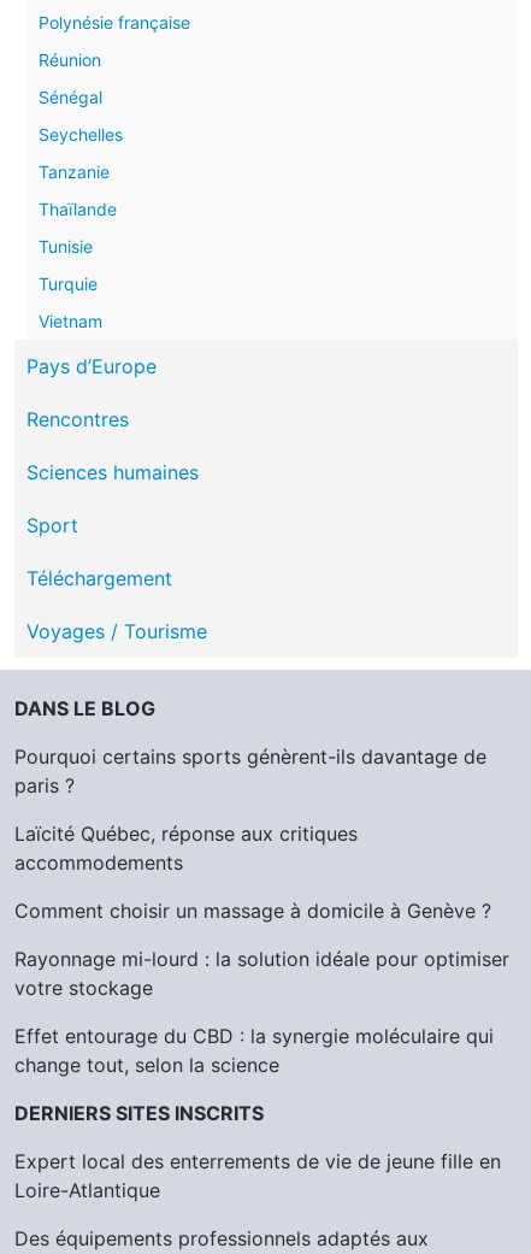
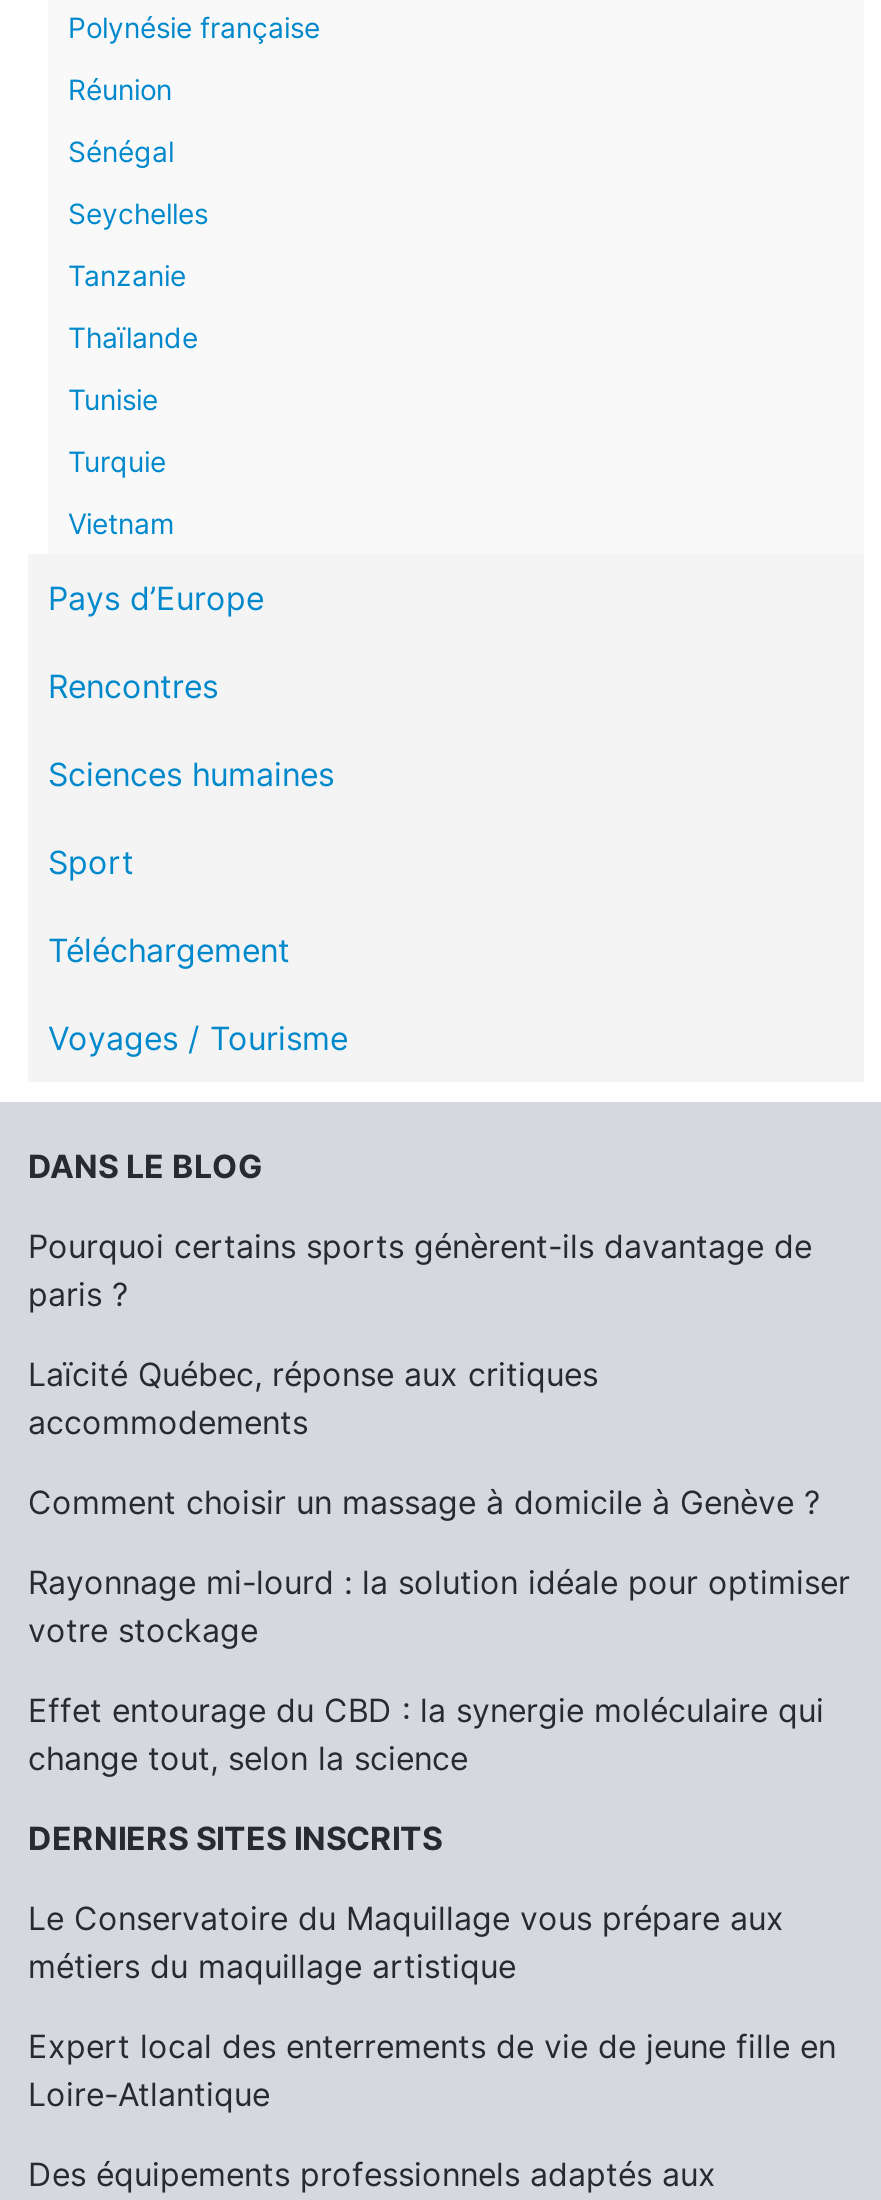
+ Le Conservatoire du Maquillage vous prépare aux
+ métiers du maquillage artistique
